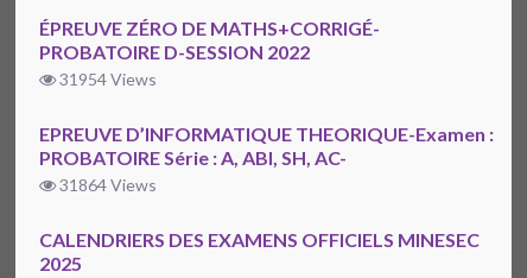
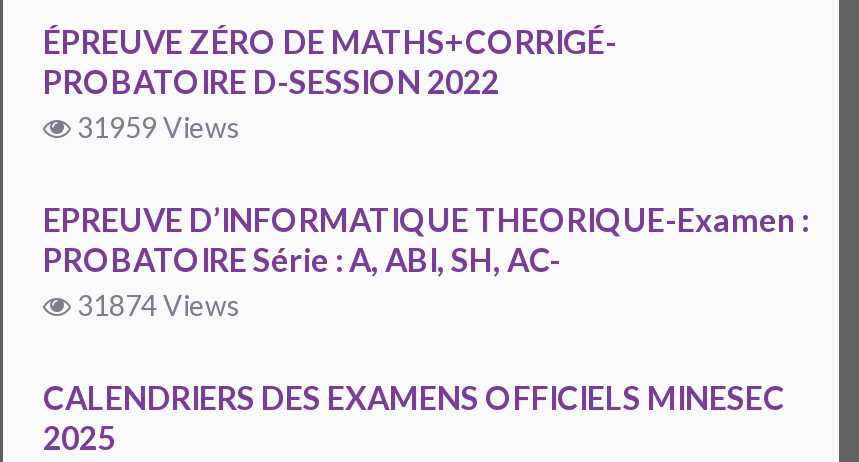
- 31954 Views
+ 31959 Views

- 31864 Views
+ 31874 Views
